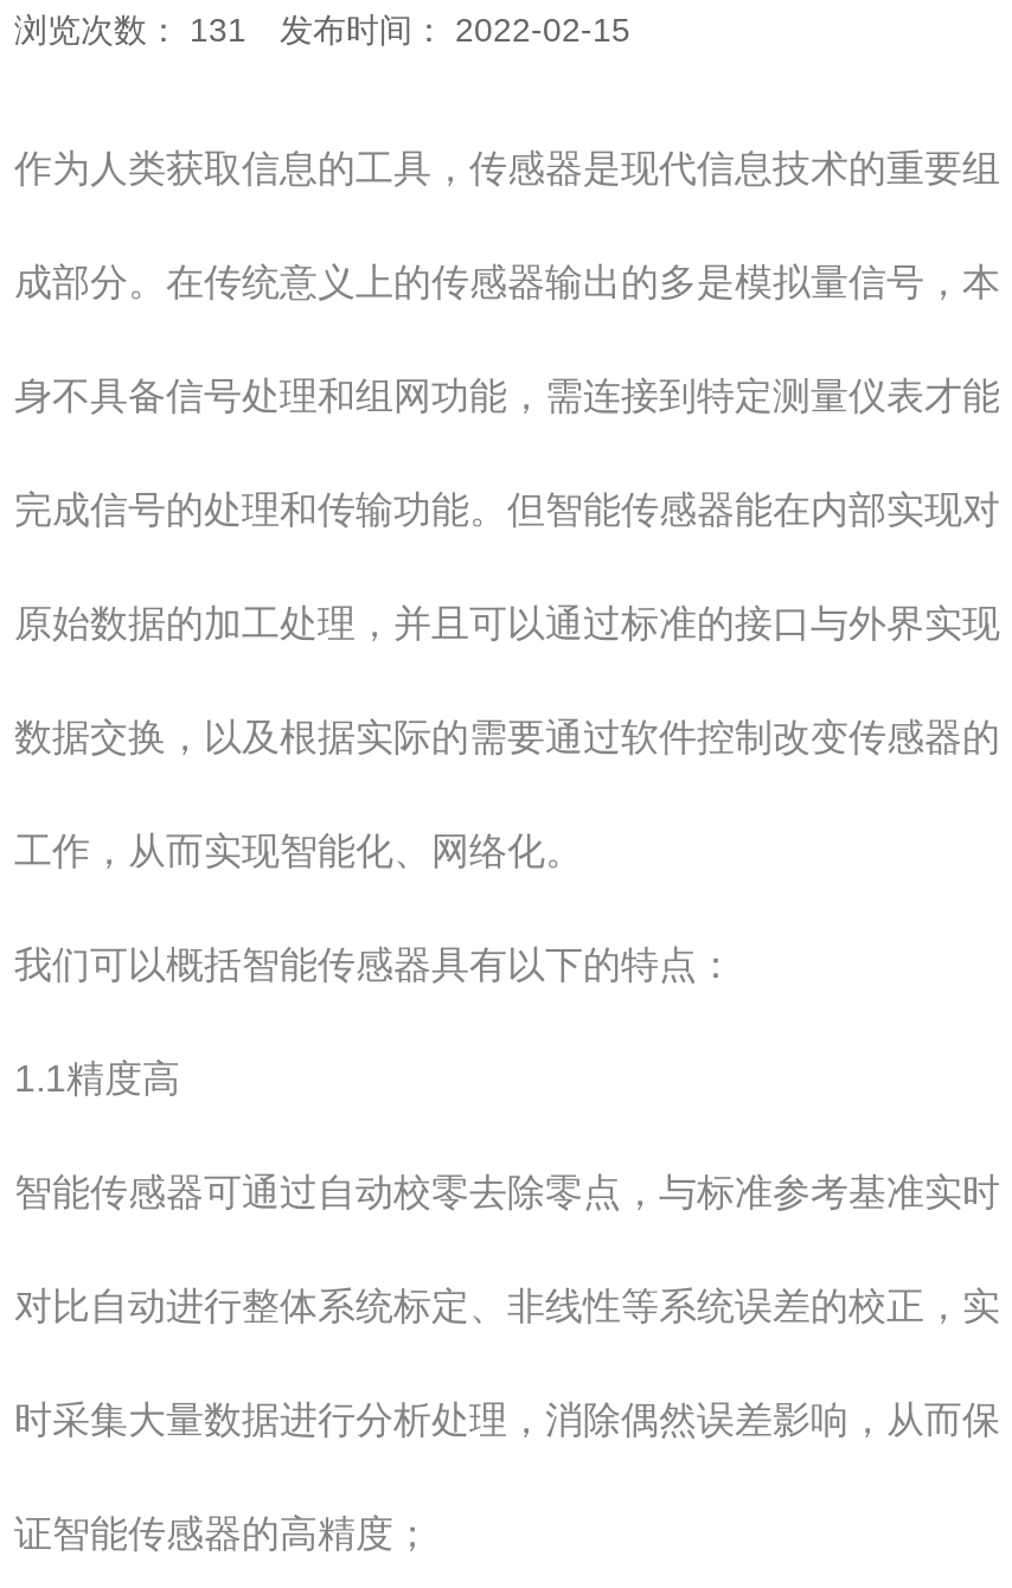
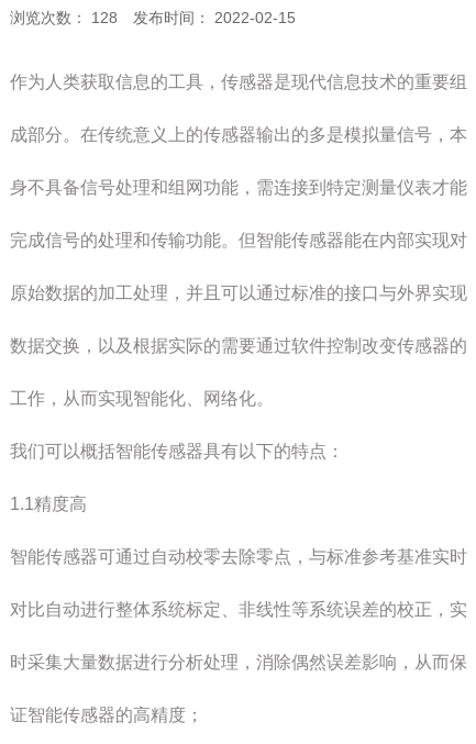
- 浏览次数：131 发布时间： 2022-02-15
+ 浏览次数：128 发布时间： 2022-02-15
